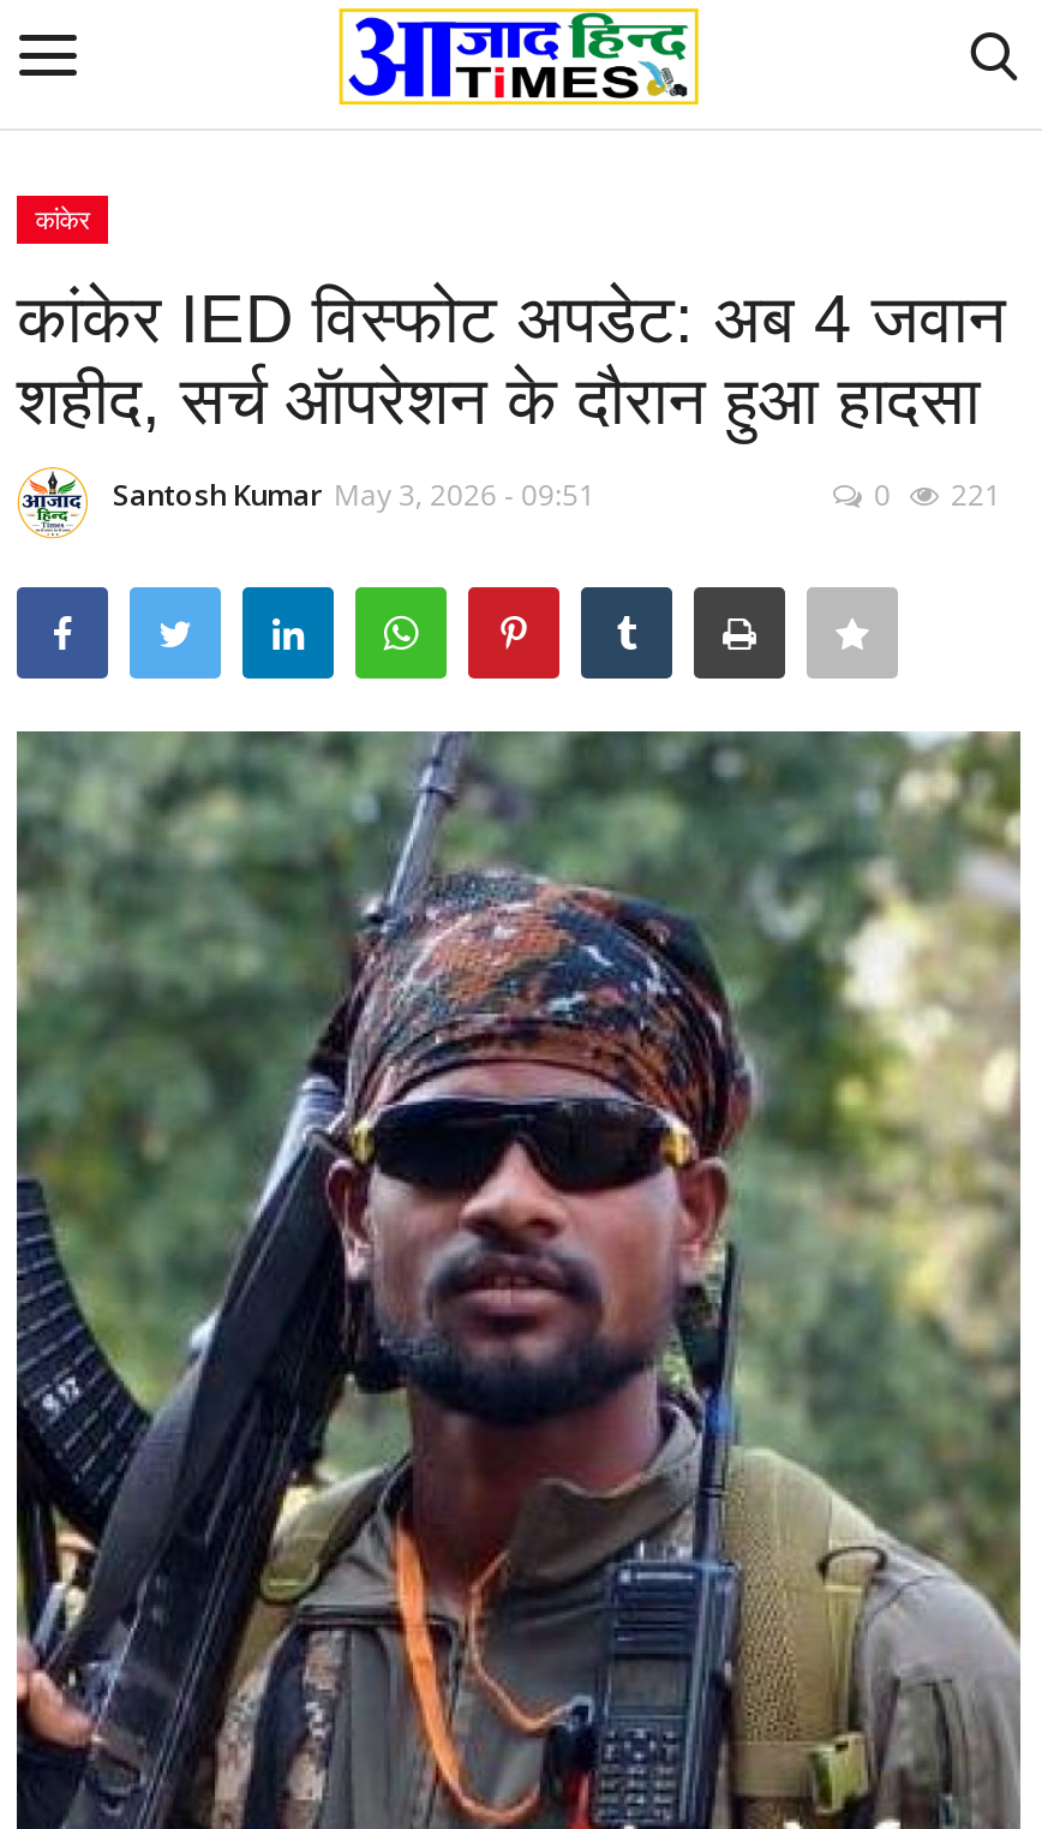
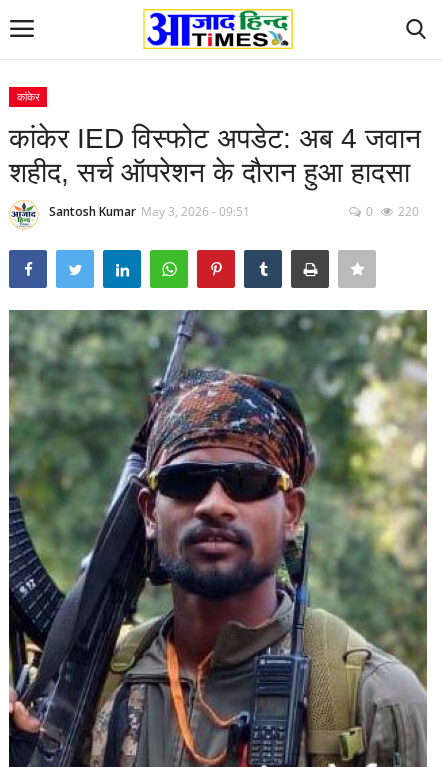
- 0 221
+ 0 220
